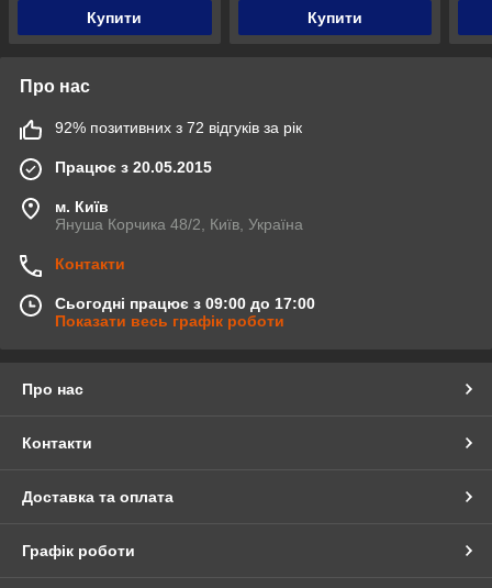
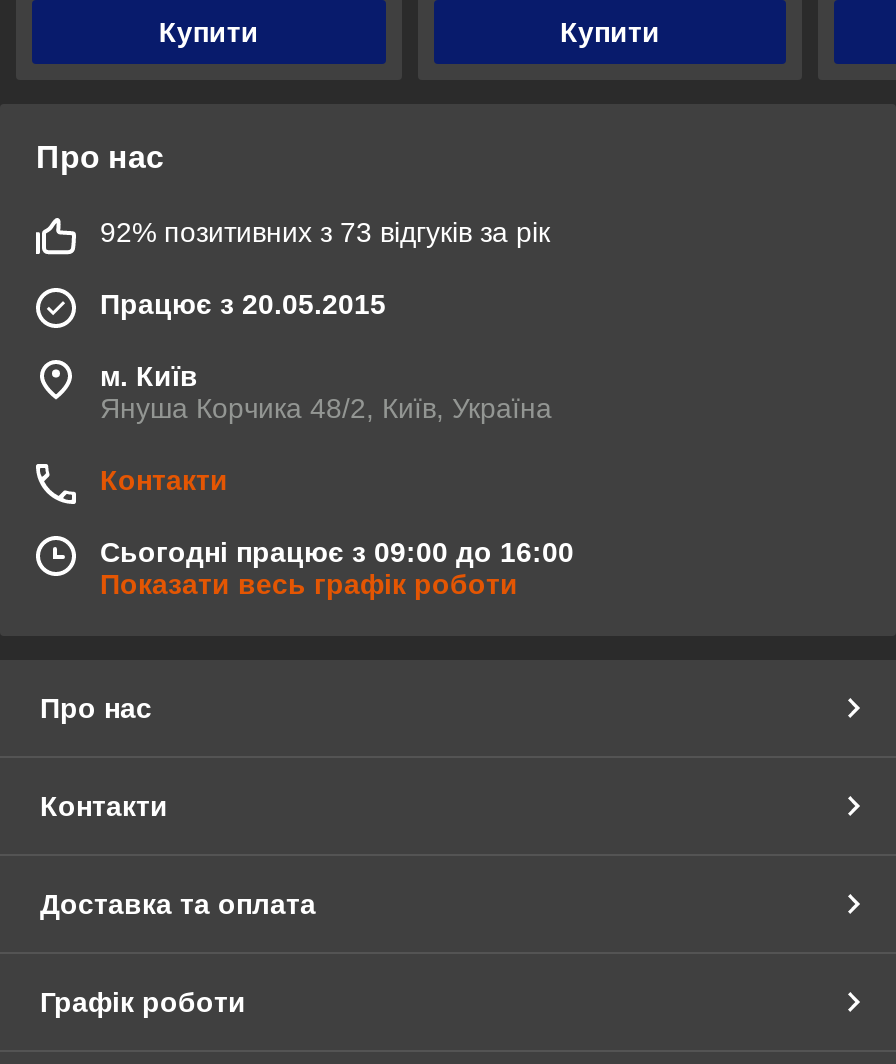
- 92% позитивних з 72 відгуків за рік
+ 92% позитивних з 73 відгуків за рік

- Сьогодні працює з 09:00 до 17:00
+ Сьогодні працює з 09:00 до 16:00
